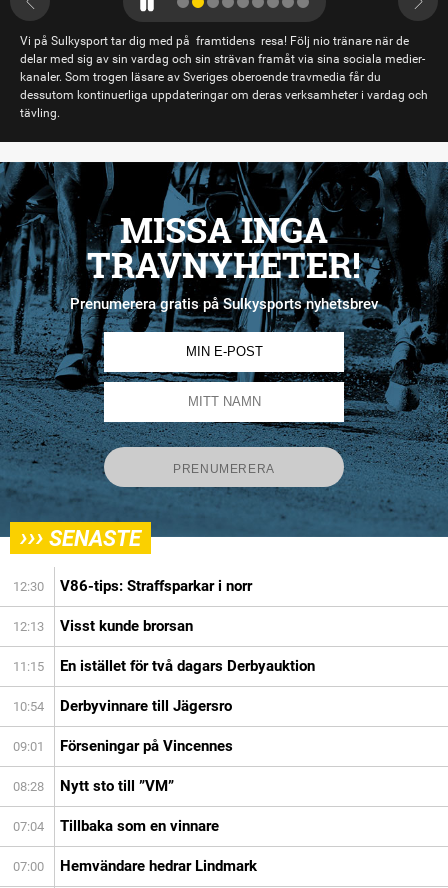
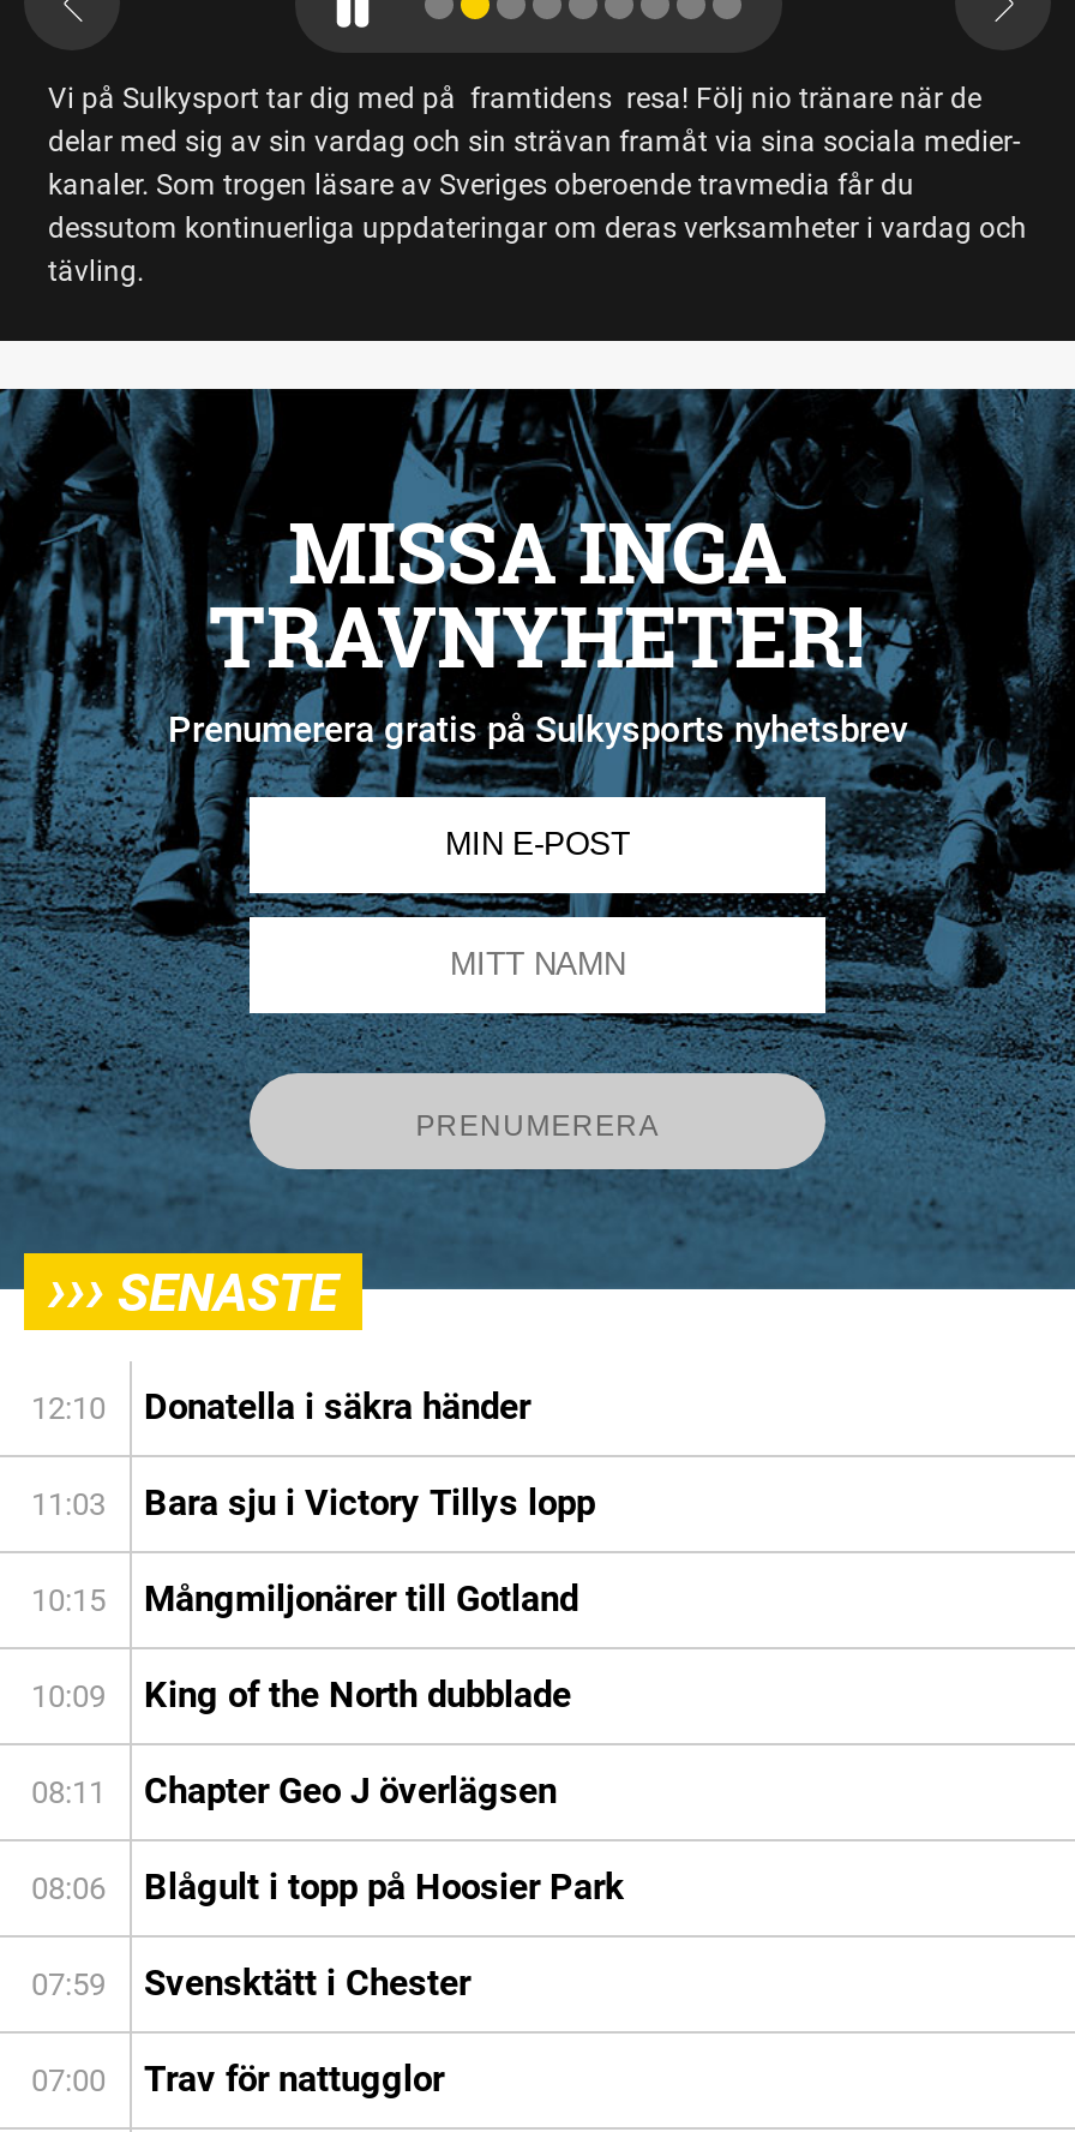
- 12:30
- V86-tips: Straffsparkar i norr
+ 12:10
+ Donatella i säkra händer

- 12:13
- Visst kunde brorsan
+ 11:03
+ Bara sju i Victory Tillys lopp

- 11:15
- En istället för två dagars Derbyauktion
+ 10:15
+ Mångmiljonärer till Gotland

- 10:54
- Derbyvinnare till Jägersro
+ 10:09
+ King of the North dubblade

- 09:01
- Förseningar på Vincennes
+ 08:11
+ Chapter Geo J överlägsen

- 08:28
- Nytt sto till ”VM”
+ 08:06
+ Blågult i topp på Hoosier Park

- 07:04
- Tillbaka som en vinnare
+ 07:59
+ Svensktätt i Chester

- Hemvändare hedrar Lindmark
+ Trav för nattugglor
